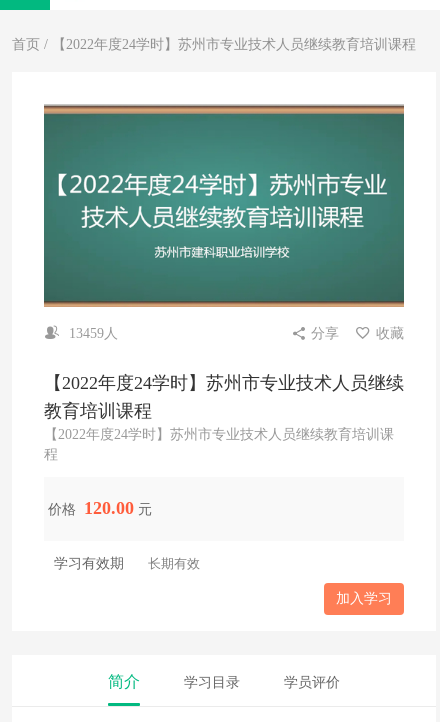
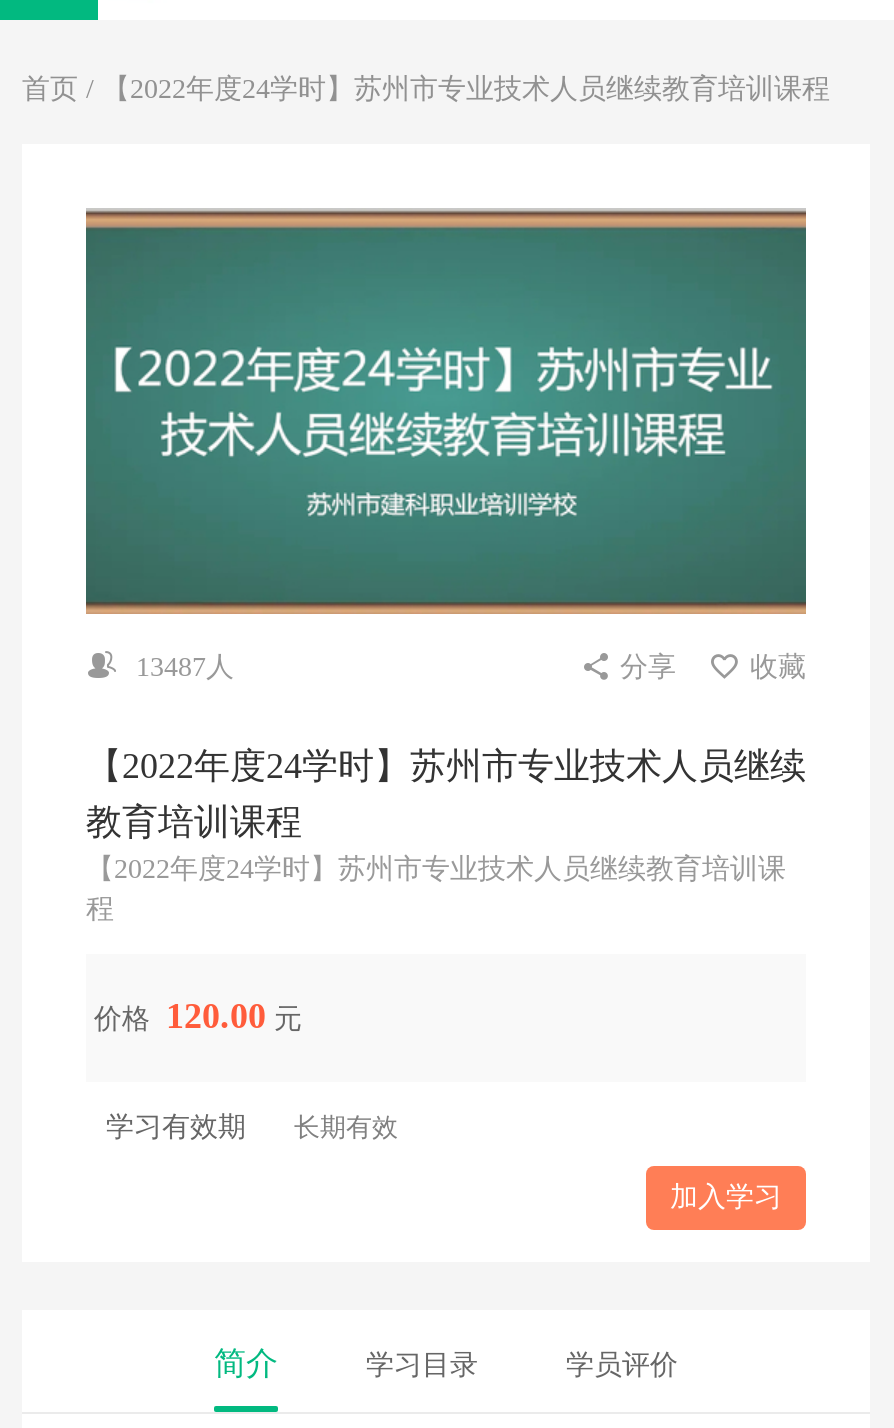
- 13459人
+ 13487人
